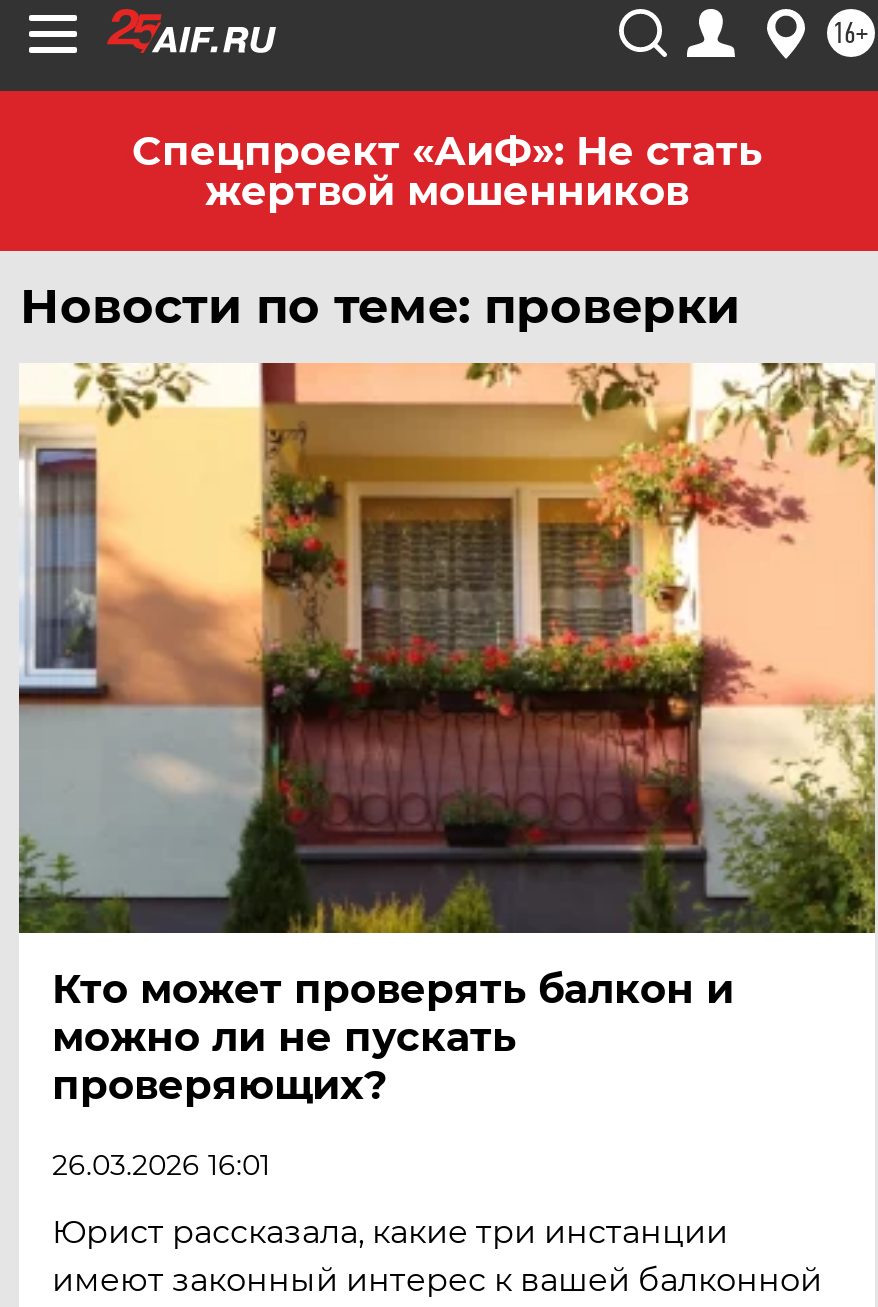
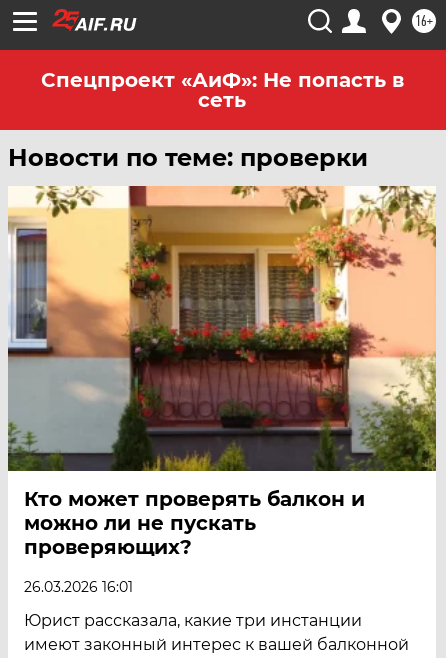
- Спецпроект «АиФ»: Не стать
- жертвой мошенников
+ Спецпроект «АиФ»: Не попасть в
+ сеть
